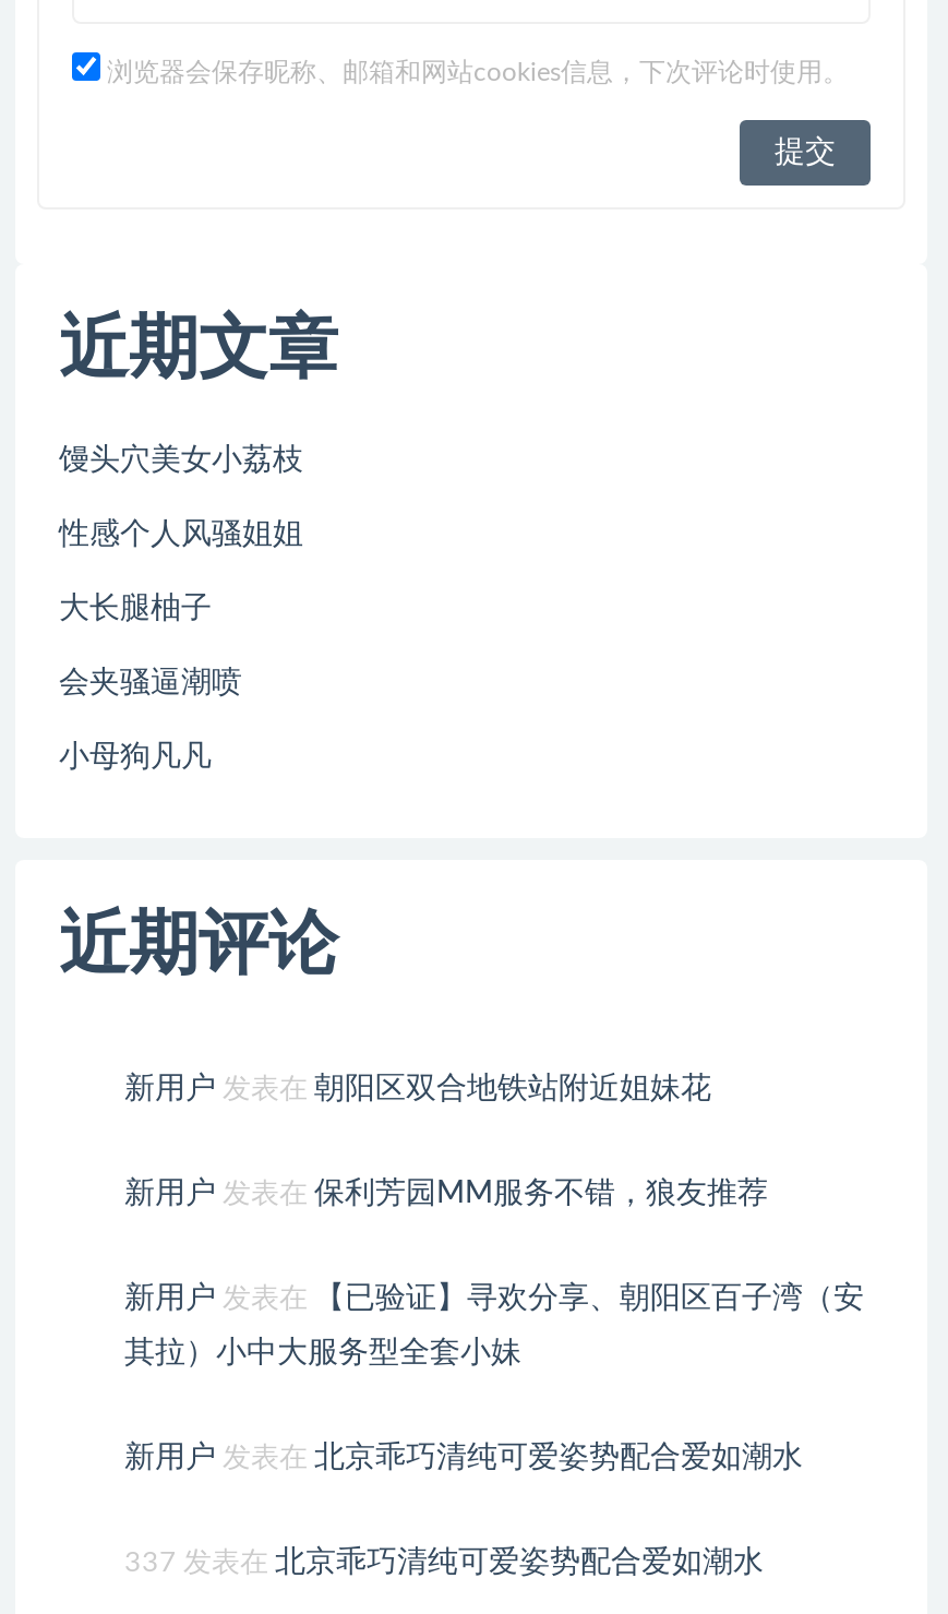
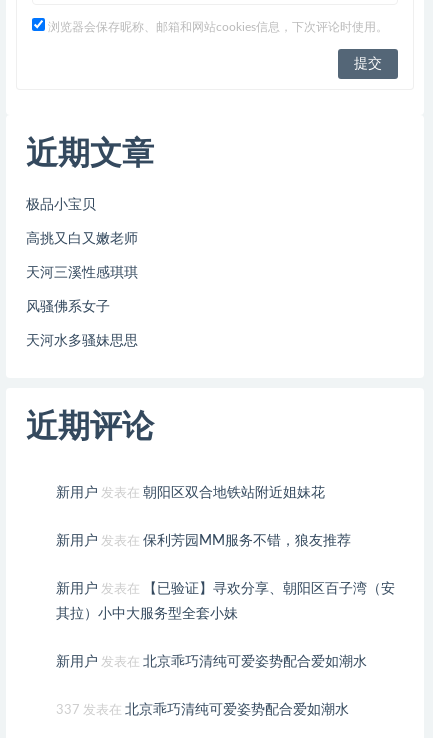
- 馒头穴美女小荔枝
+ 极品小宝贝

- 性感个人风骚姐姐
+ 高挑又白又嫩老师

- 大长腿柚子
+ 天河三溪性感琪琪

- 会夹骚逼潮喷
+ 风骚佛系女子

- 小母狗凡凡
+ 天河水多骚妹思思
